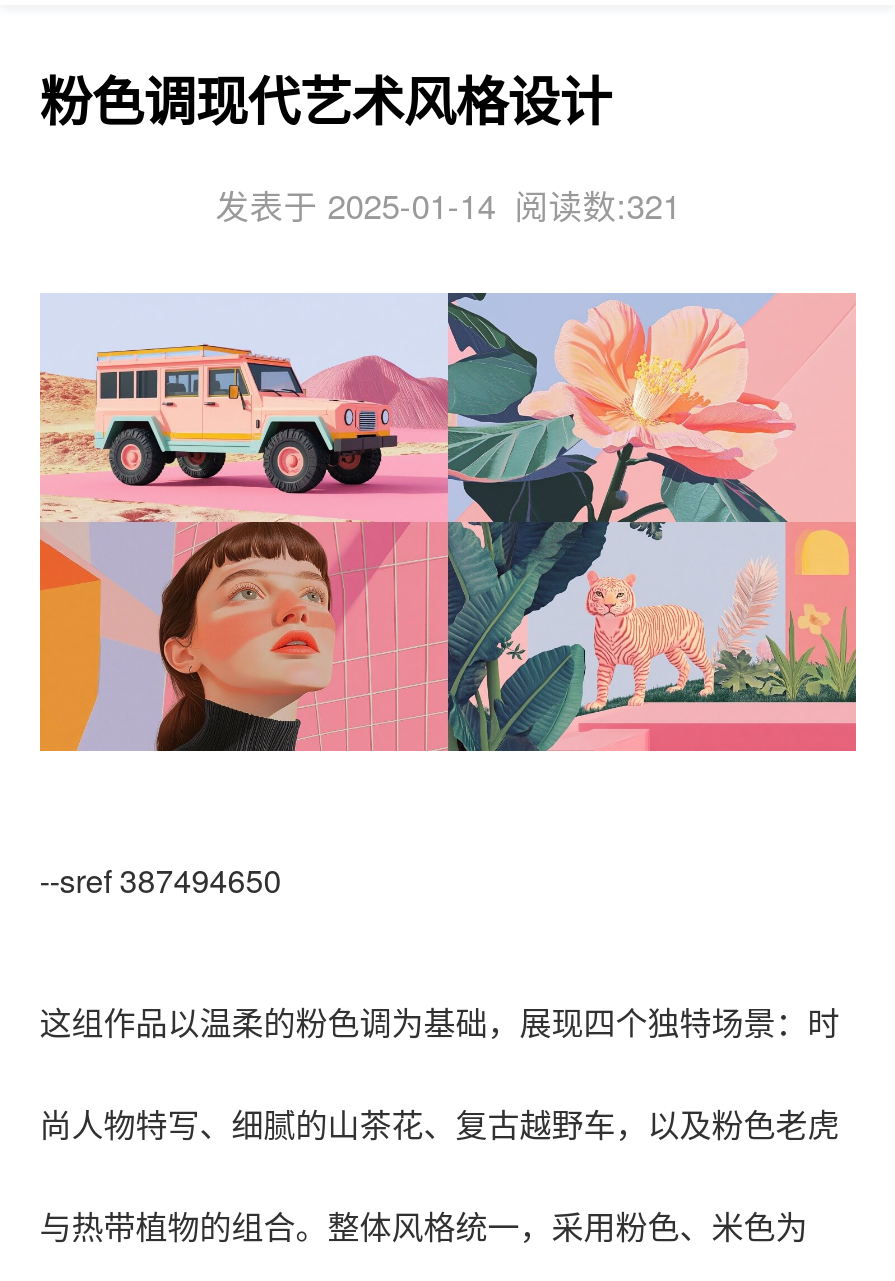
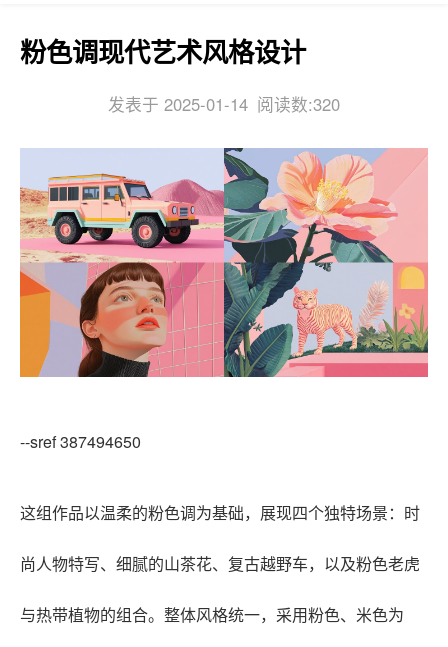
- 发表于 2025-01-14 阅读数:321
+ 发表于 2025-01-14 阅读数:320
